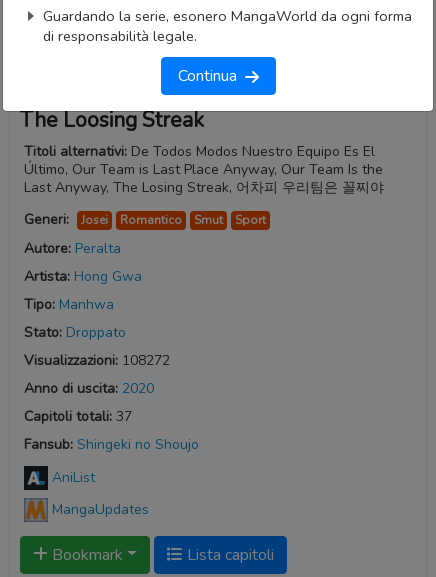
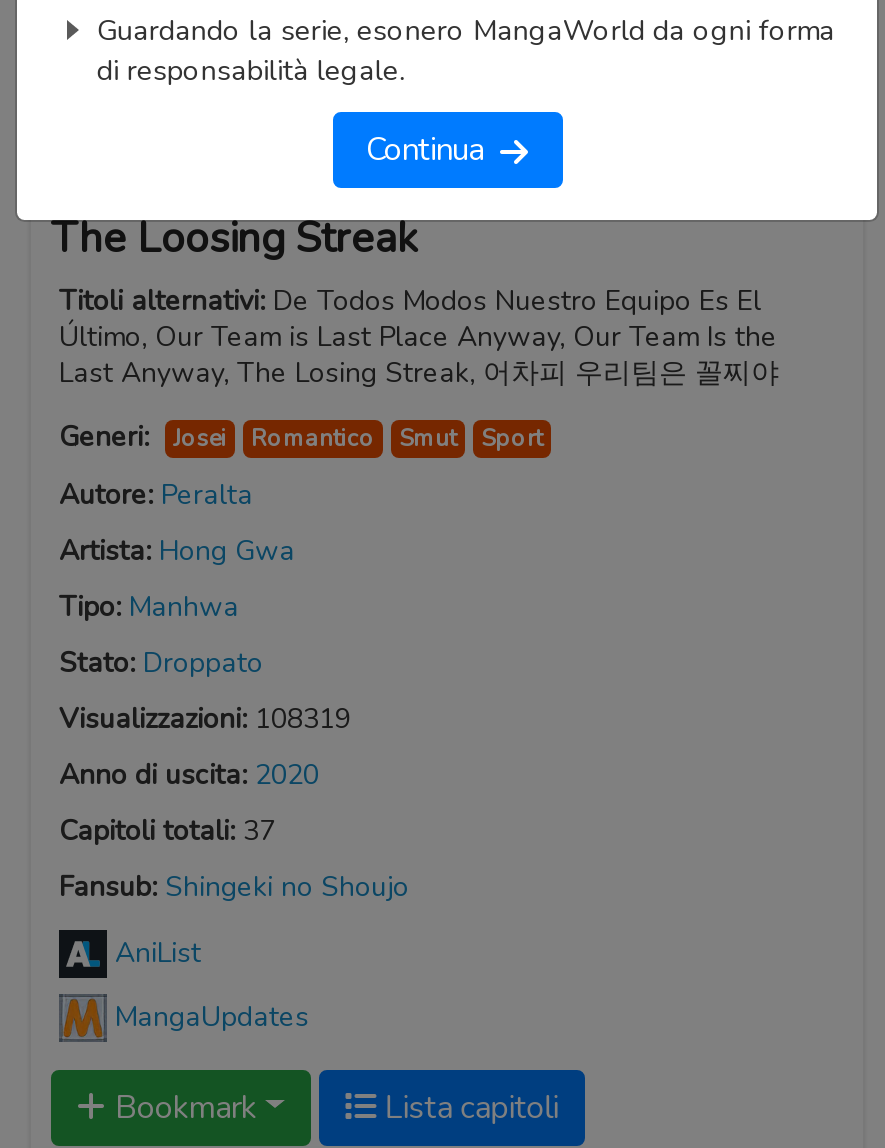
- Visualizzazioni: 108272
+ Visualizzazioni: 108319
